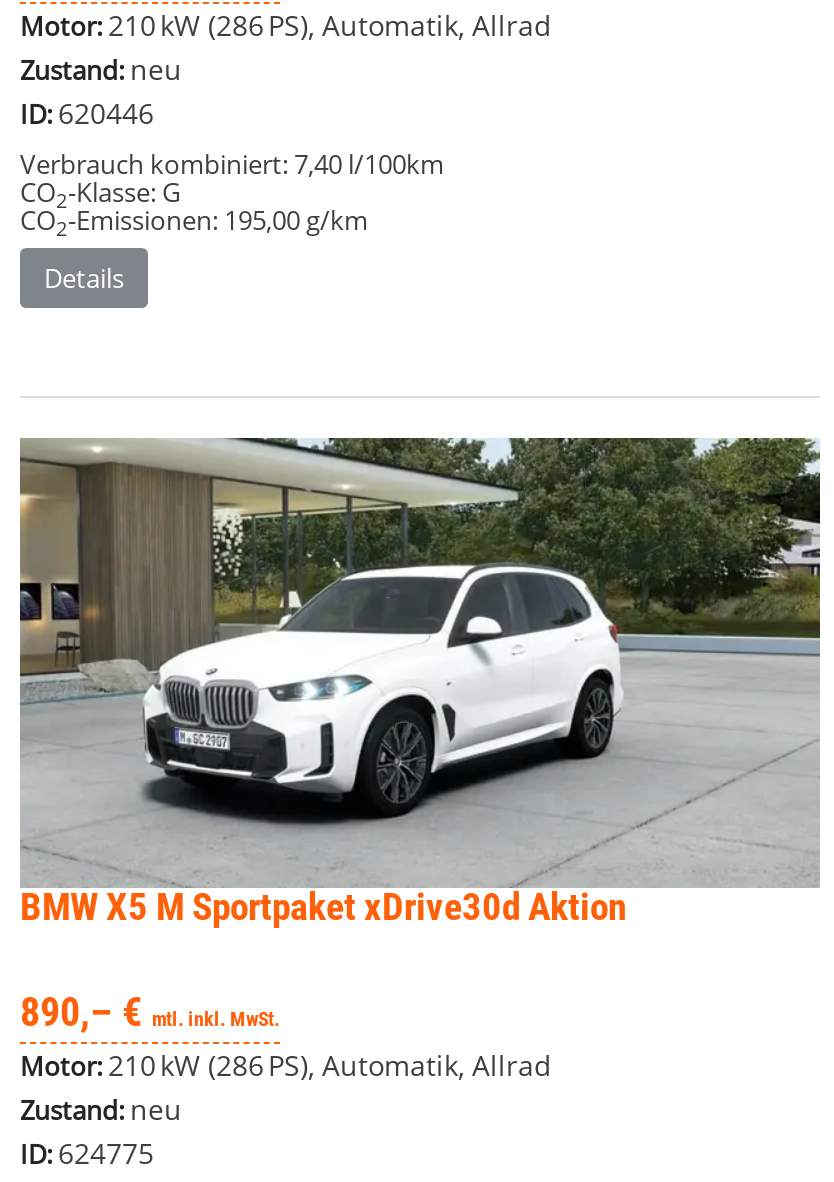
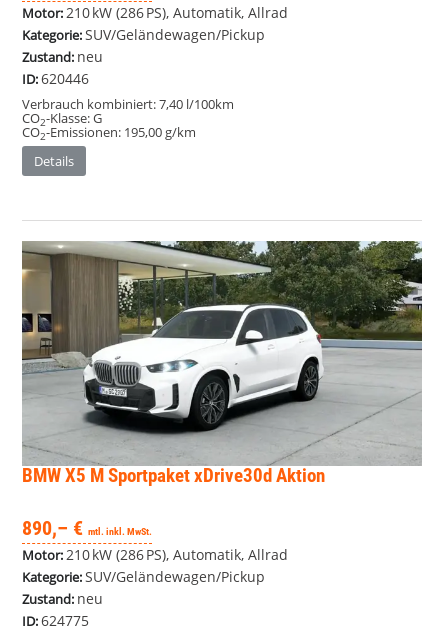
+ Kategorie: SUV/Geländewagen/Pickup

+ Kategorie: SUV/Geländewagen/Pickup
